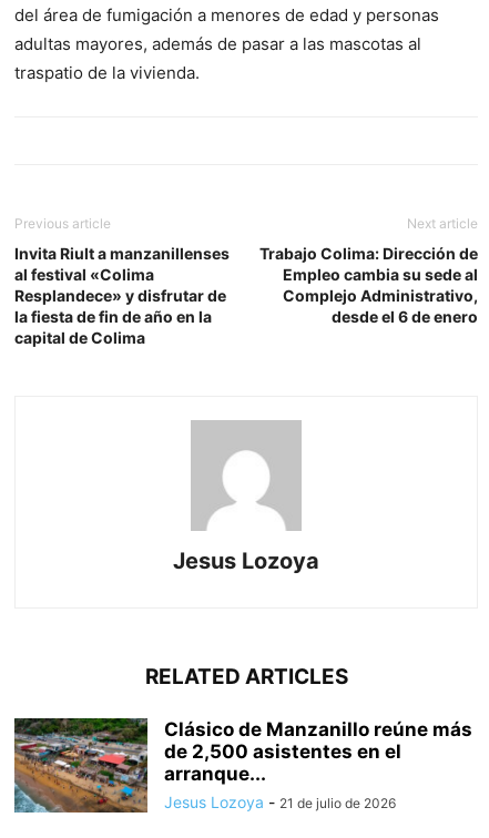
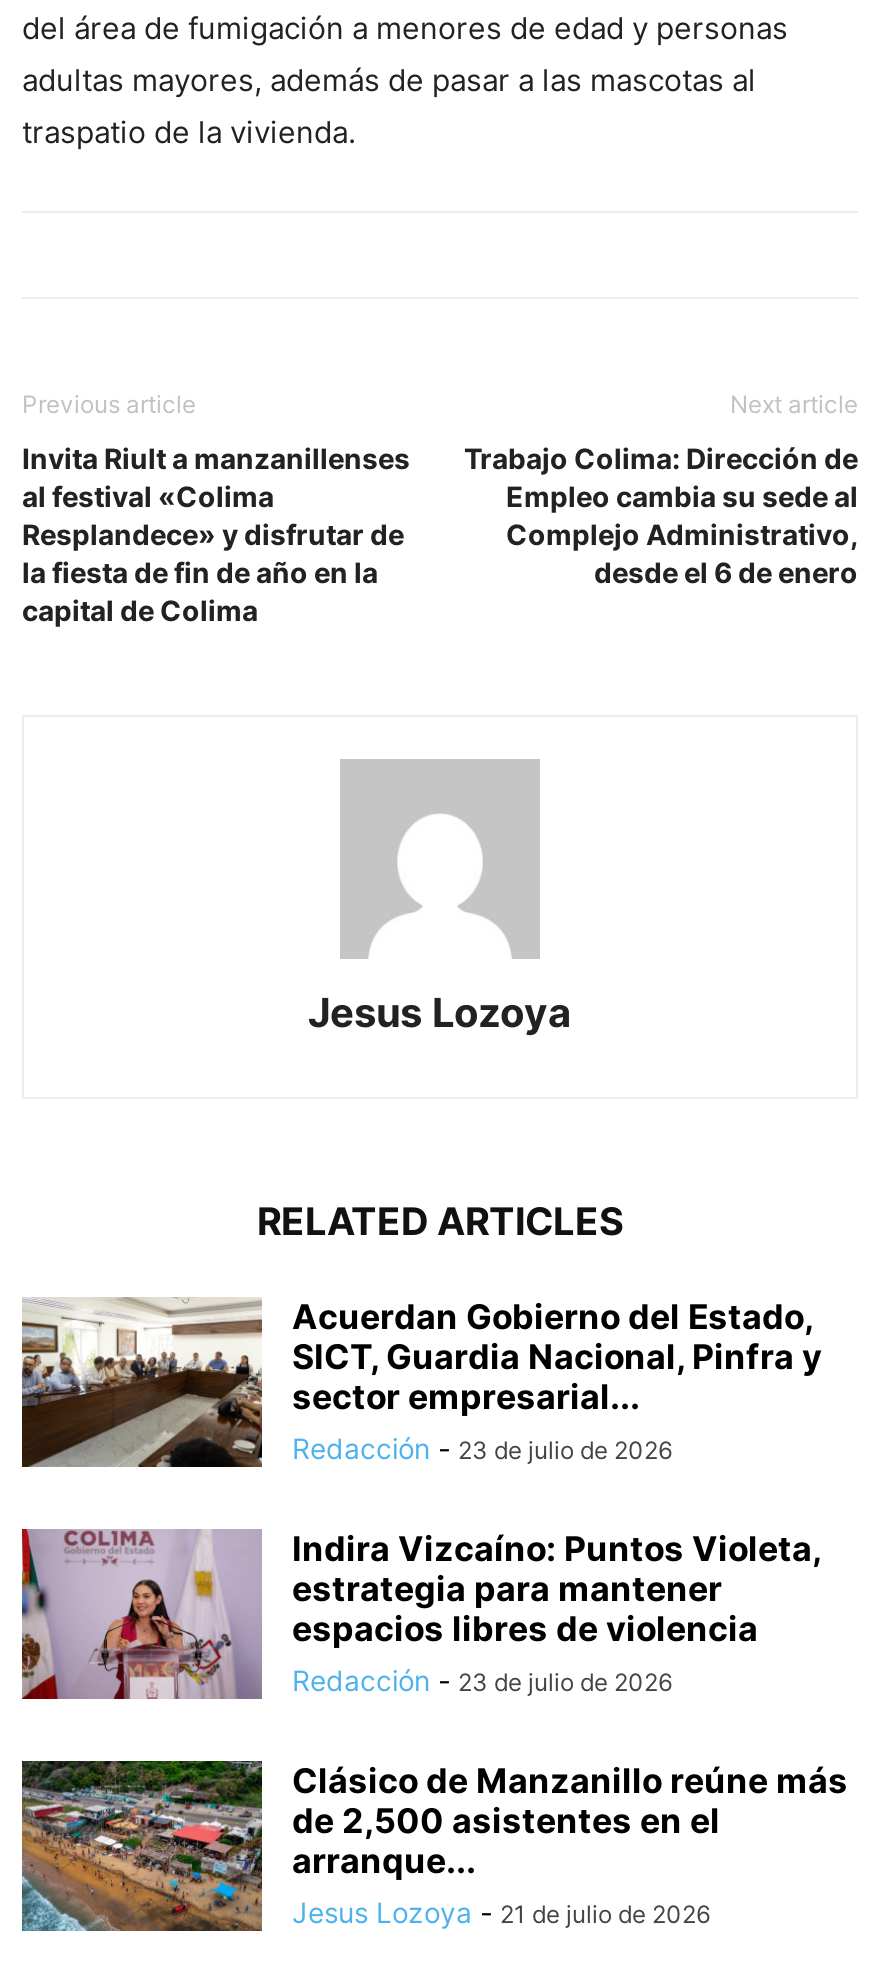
+ [image]
+ Acuerdan Gobierno del Estado,
+ SICT, Guardia Nacional, Pinfra y
+ sector empresarial...
+ Redacción - 23 de julio de 2026
+ Indira Vizcaíno: Puntos Violeta,
+ estrategia para mantener
+ espacios libres de violencia
+ Redacción - 23 de julio de 2026

+ [image]
